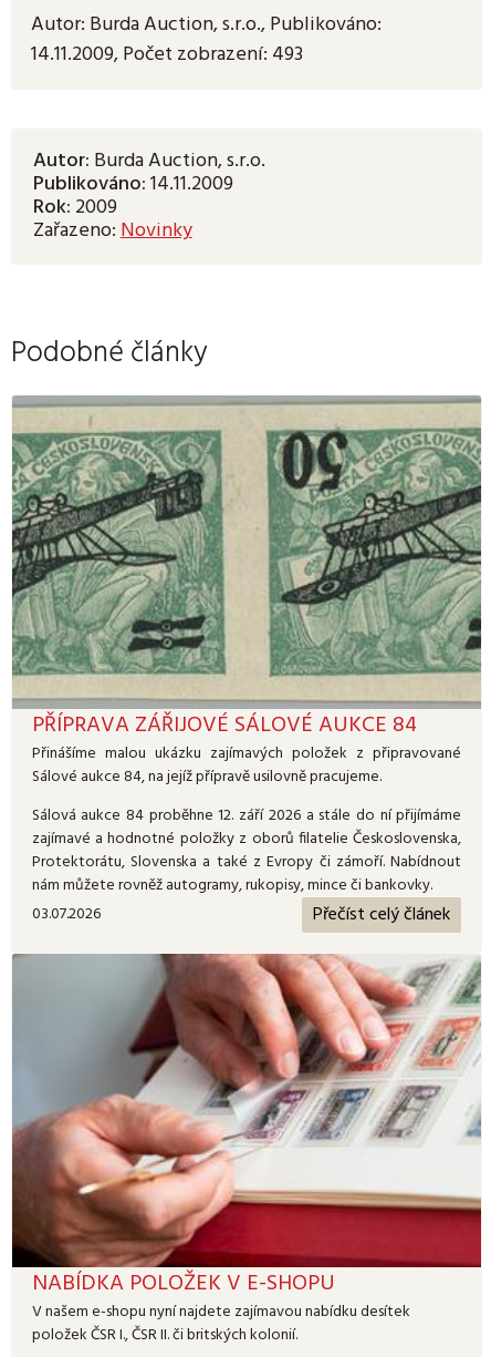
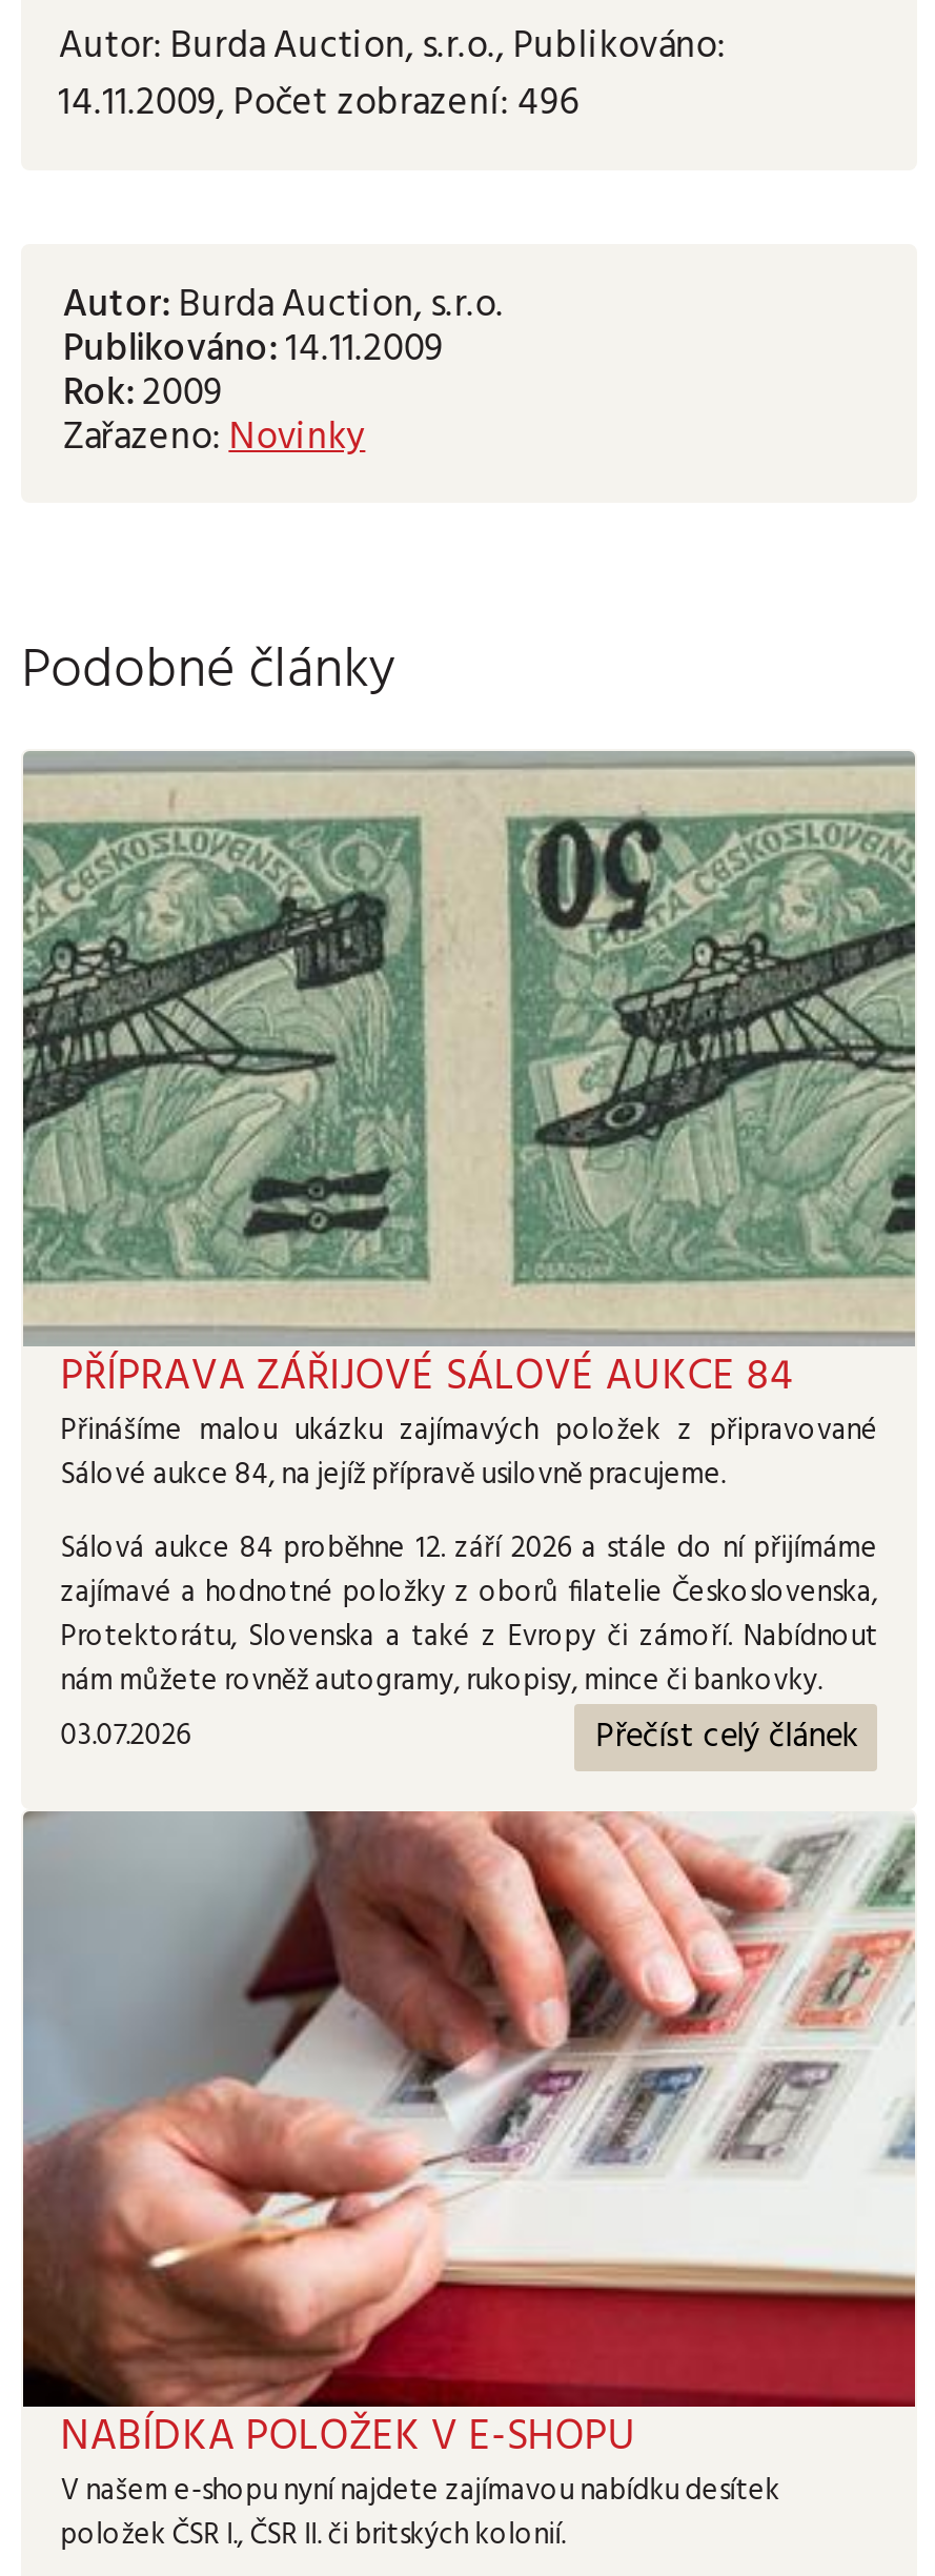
- 14.11.2009, Počet zobrazení: 493
+ 14.11.2009, Počet zobrazení: 496
